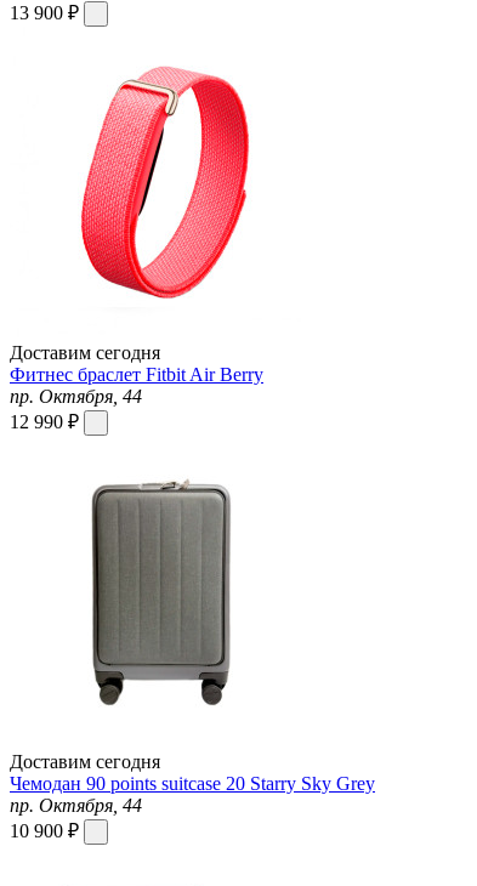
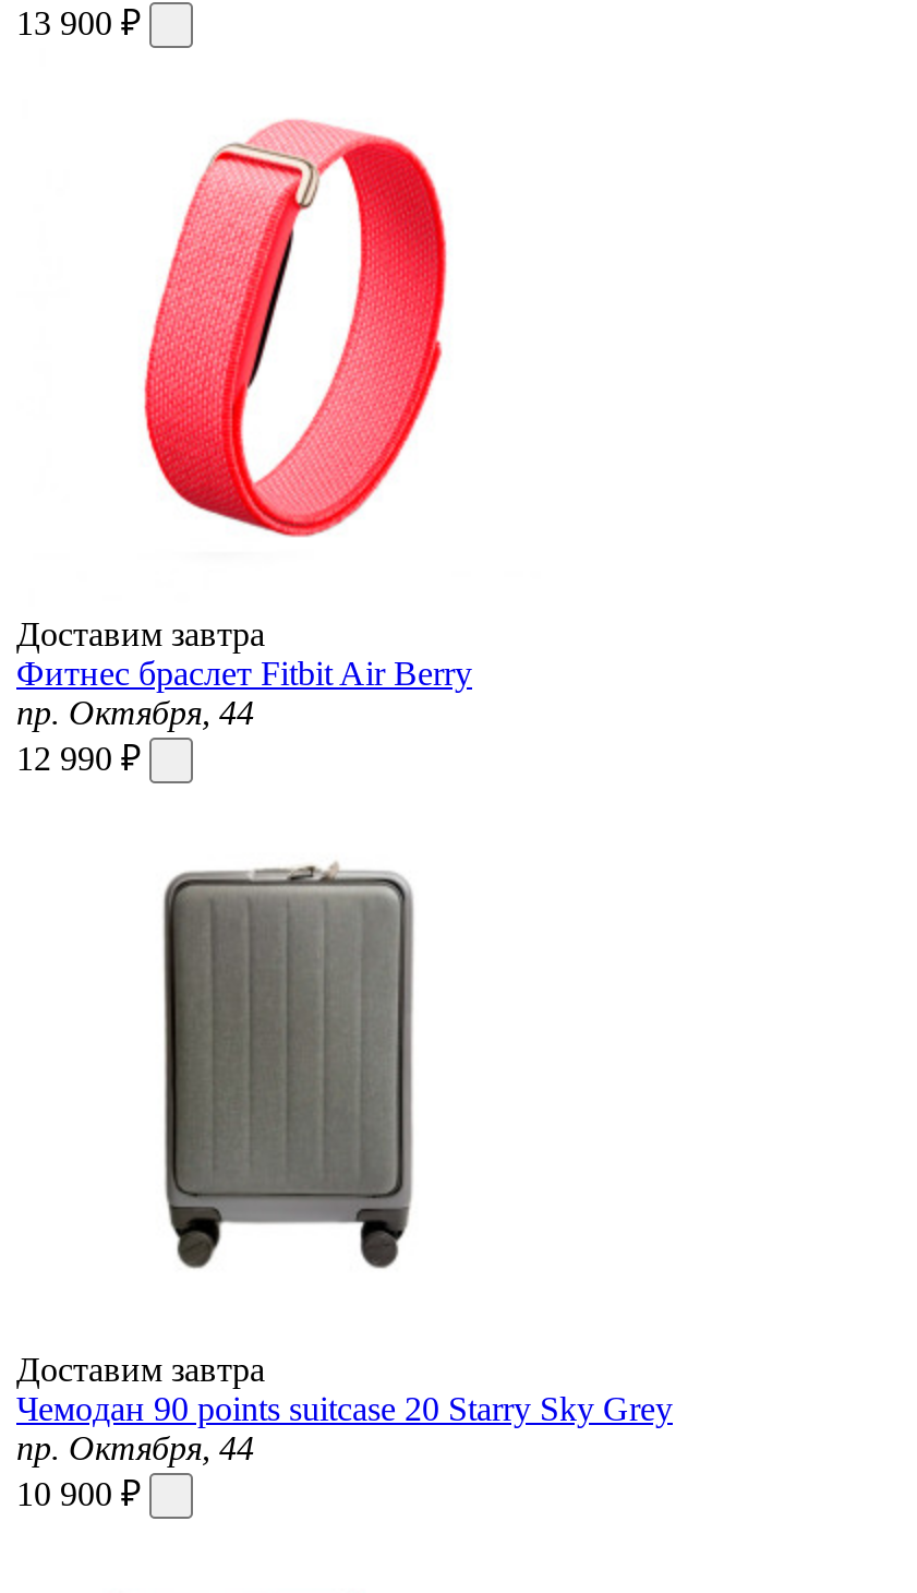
- Доставим сегодня
+ Доставим завтра

- Доставим сегодня
+ Доставим завтра
